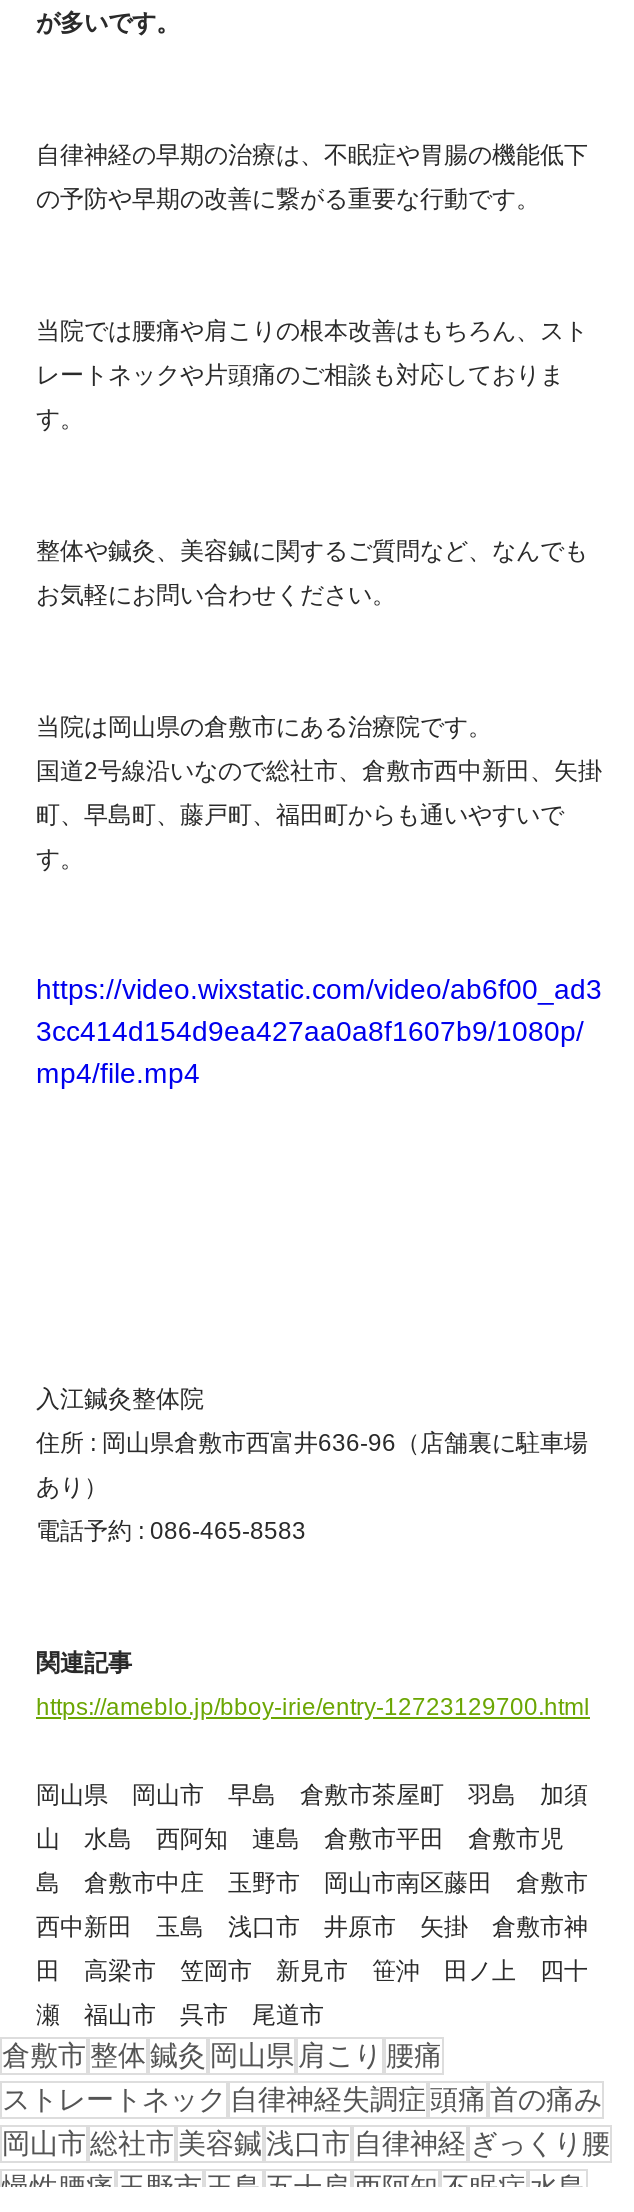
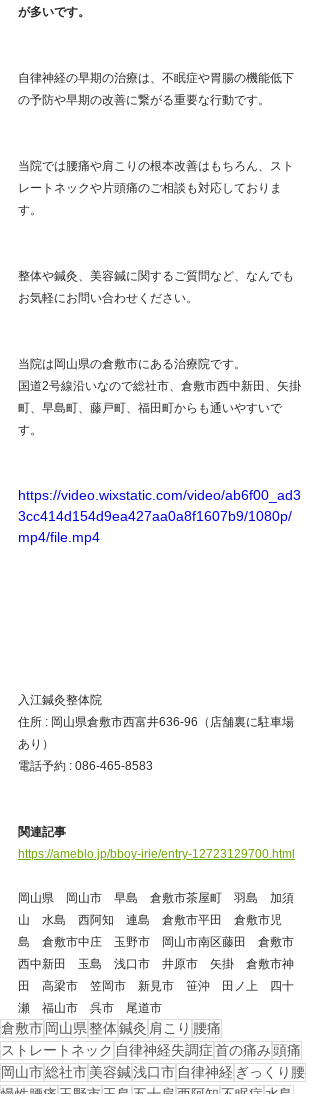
- 倉敷市 整体 鍼灸 岡山県 肩こり 腰痛
+ 倉敷市 岡山県 整体 鍼灸 肩こり 腰痛

- ストレートネック 自律神経失調症 頭痛 首の痛み
+ ストレートネック 自律神経失調症 首の痛み 頭痛
